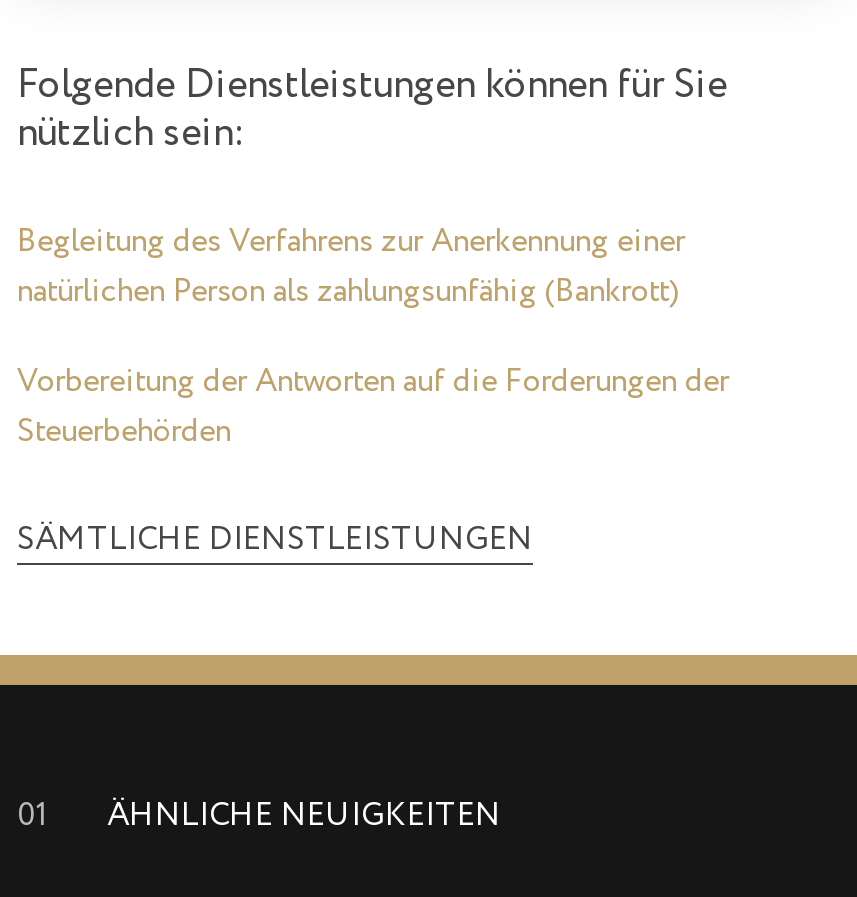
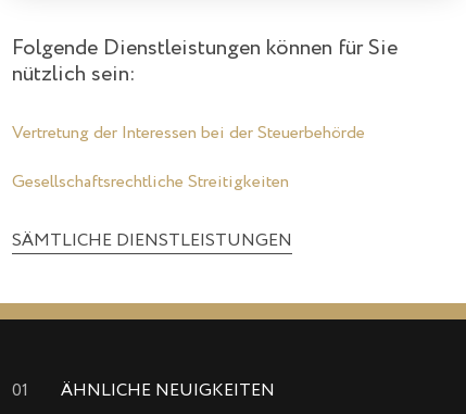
- Begleitung des Verfahrens zur Anerkennung einer
- natürlichen Person als zahlungsunfähig (Bankrott)
- Vorbereitung der Antworten auf die Forderungen der
- Steuerbehörden
+ Vertretung der Interessen bei der Steuerbehörde
+ Gesellschaftsrechtliche Streitigkeiten
